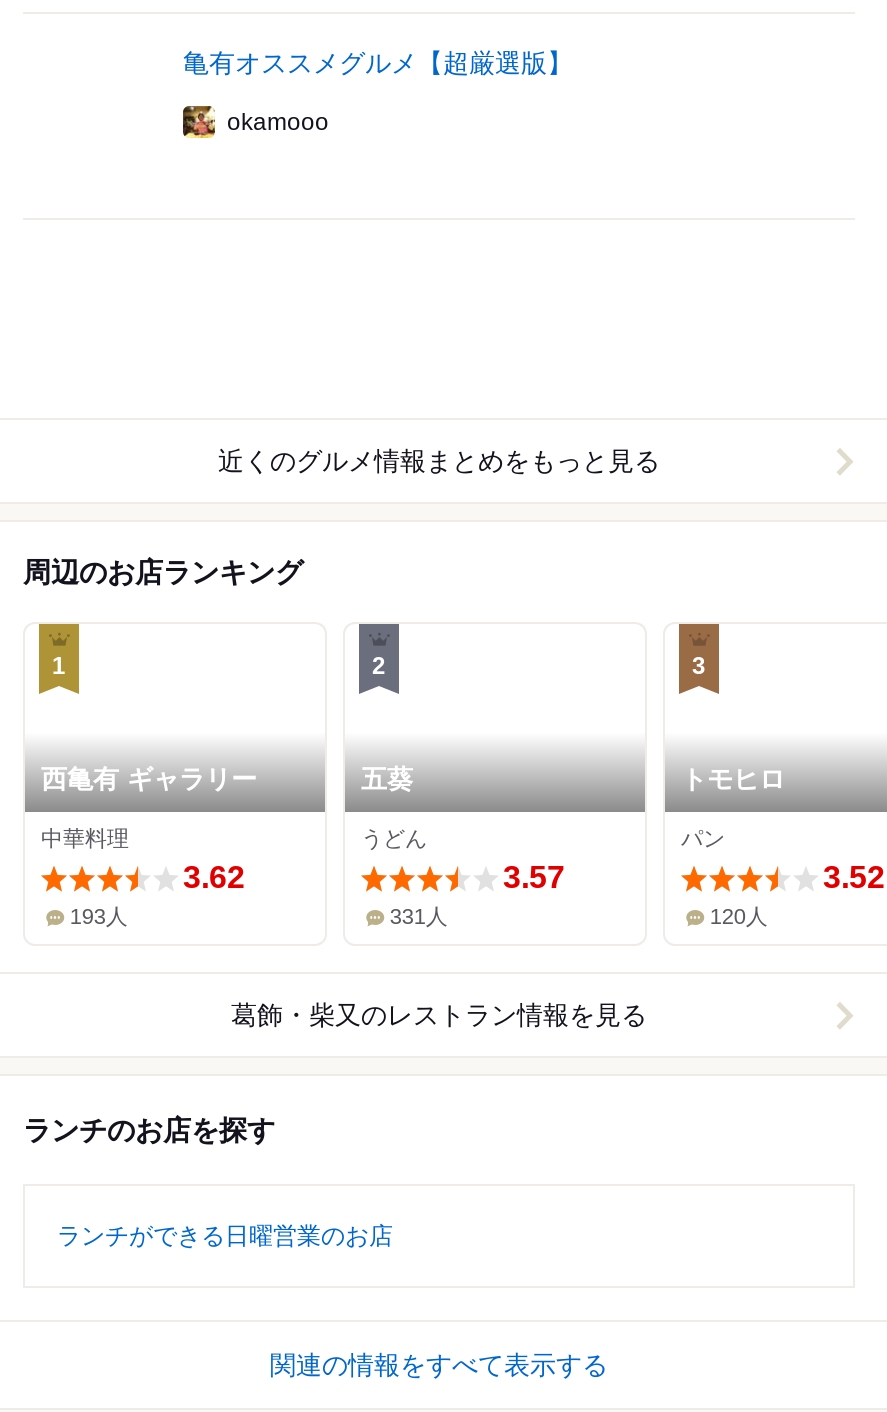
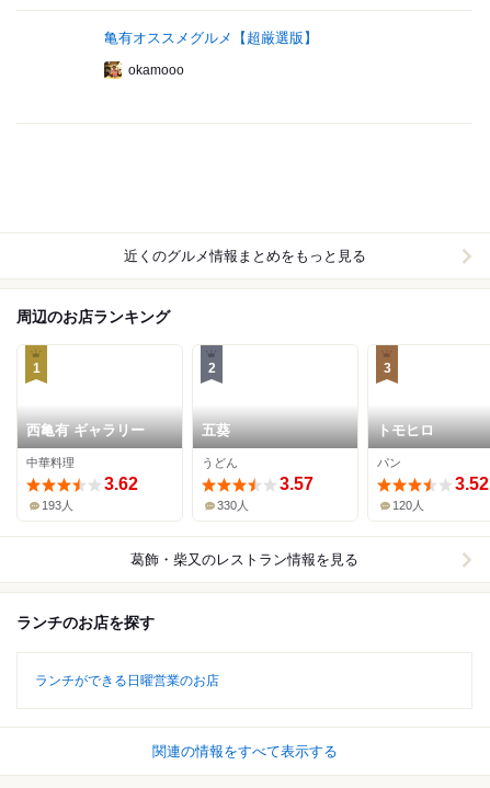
- 331人
+ 330人
